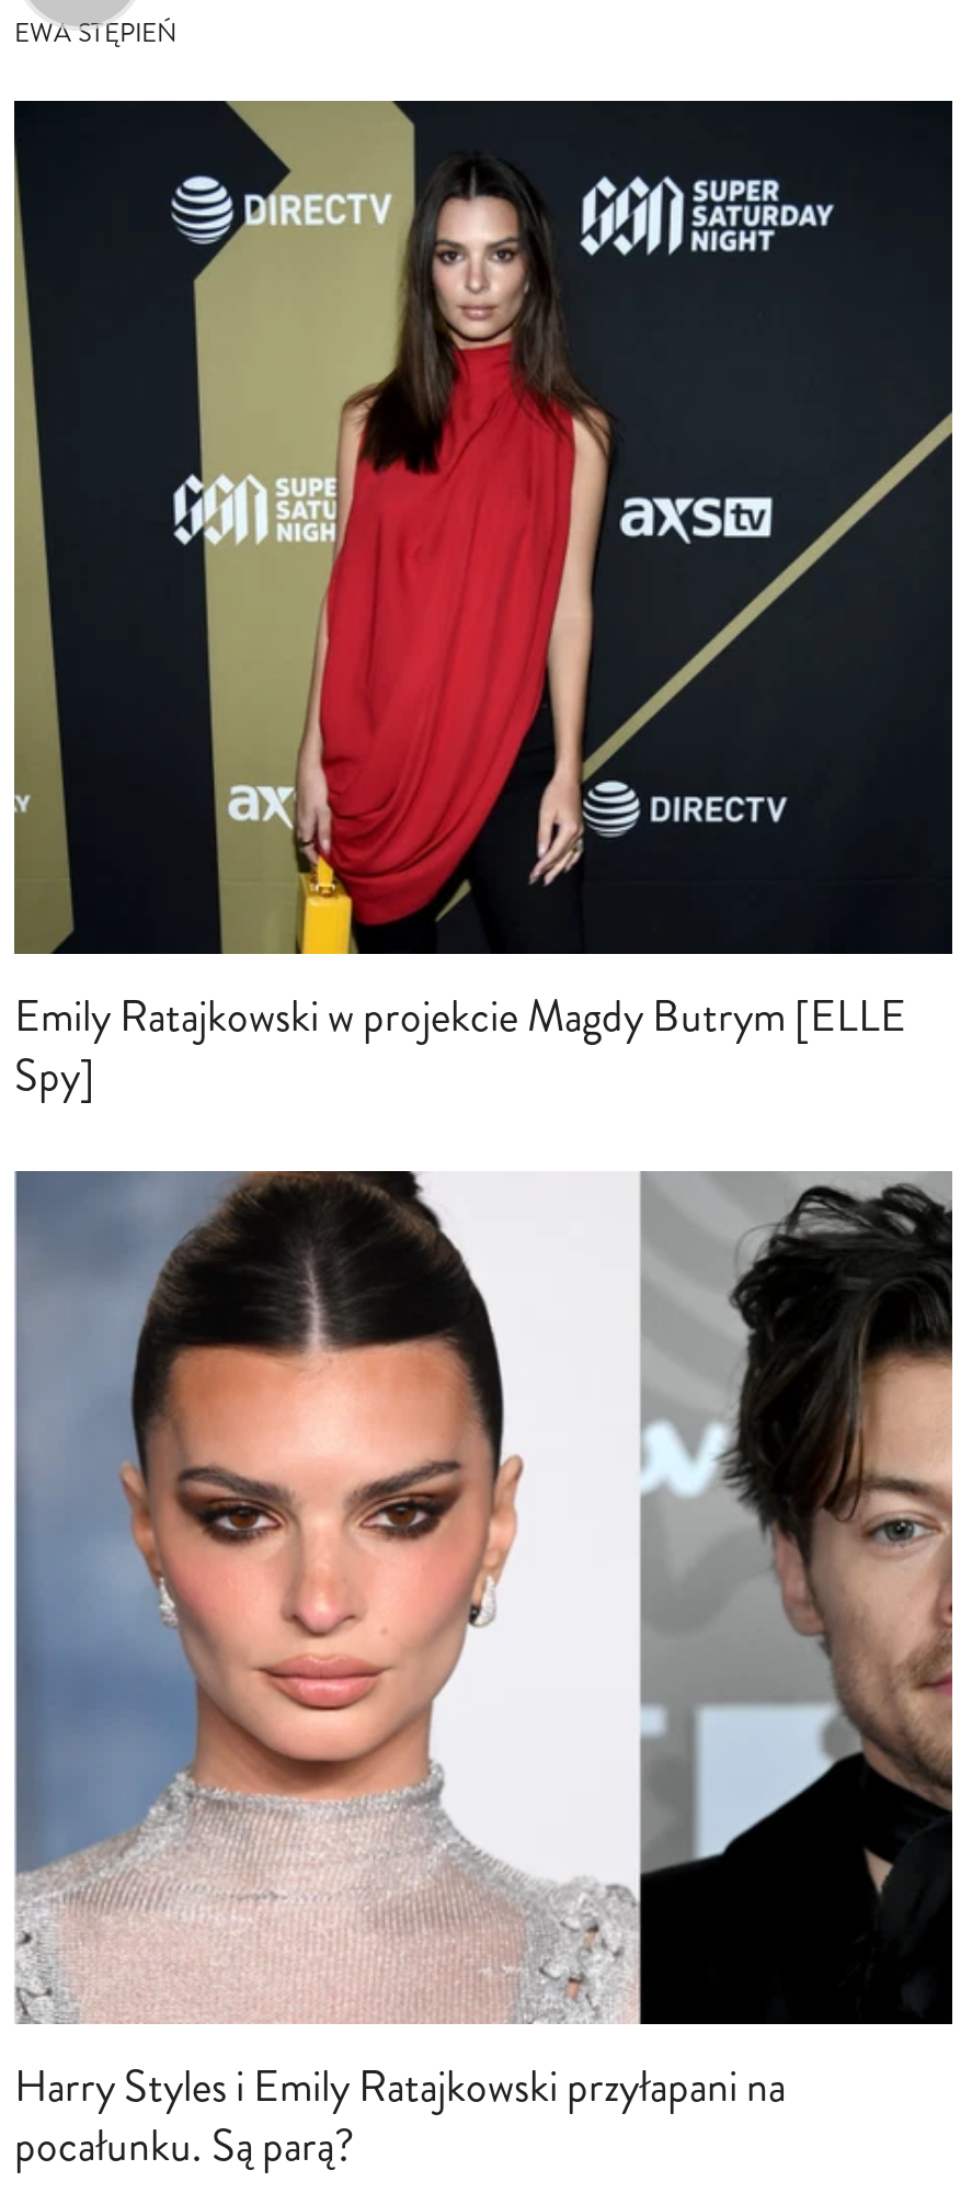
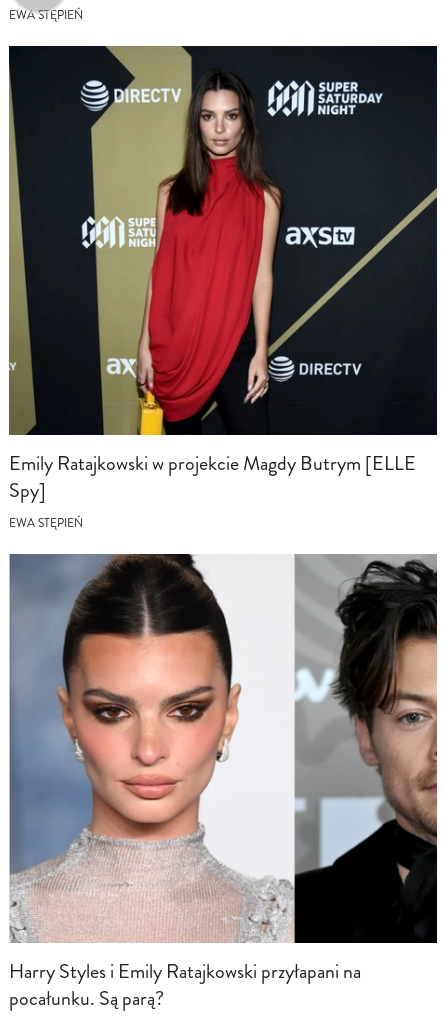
+ EWA STĘPIEŃ
